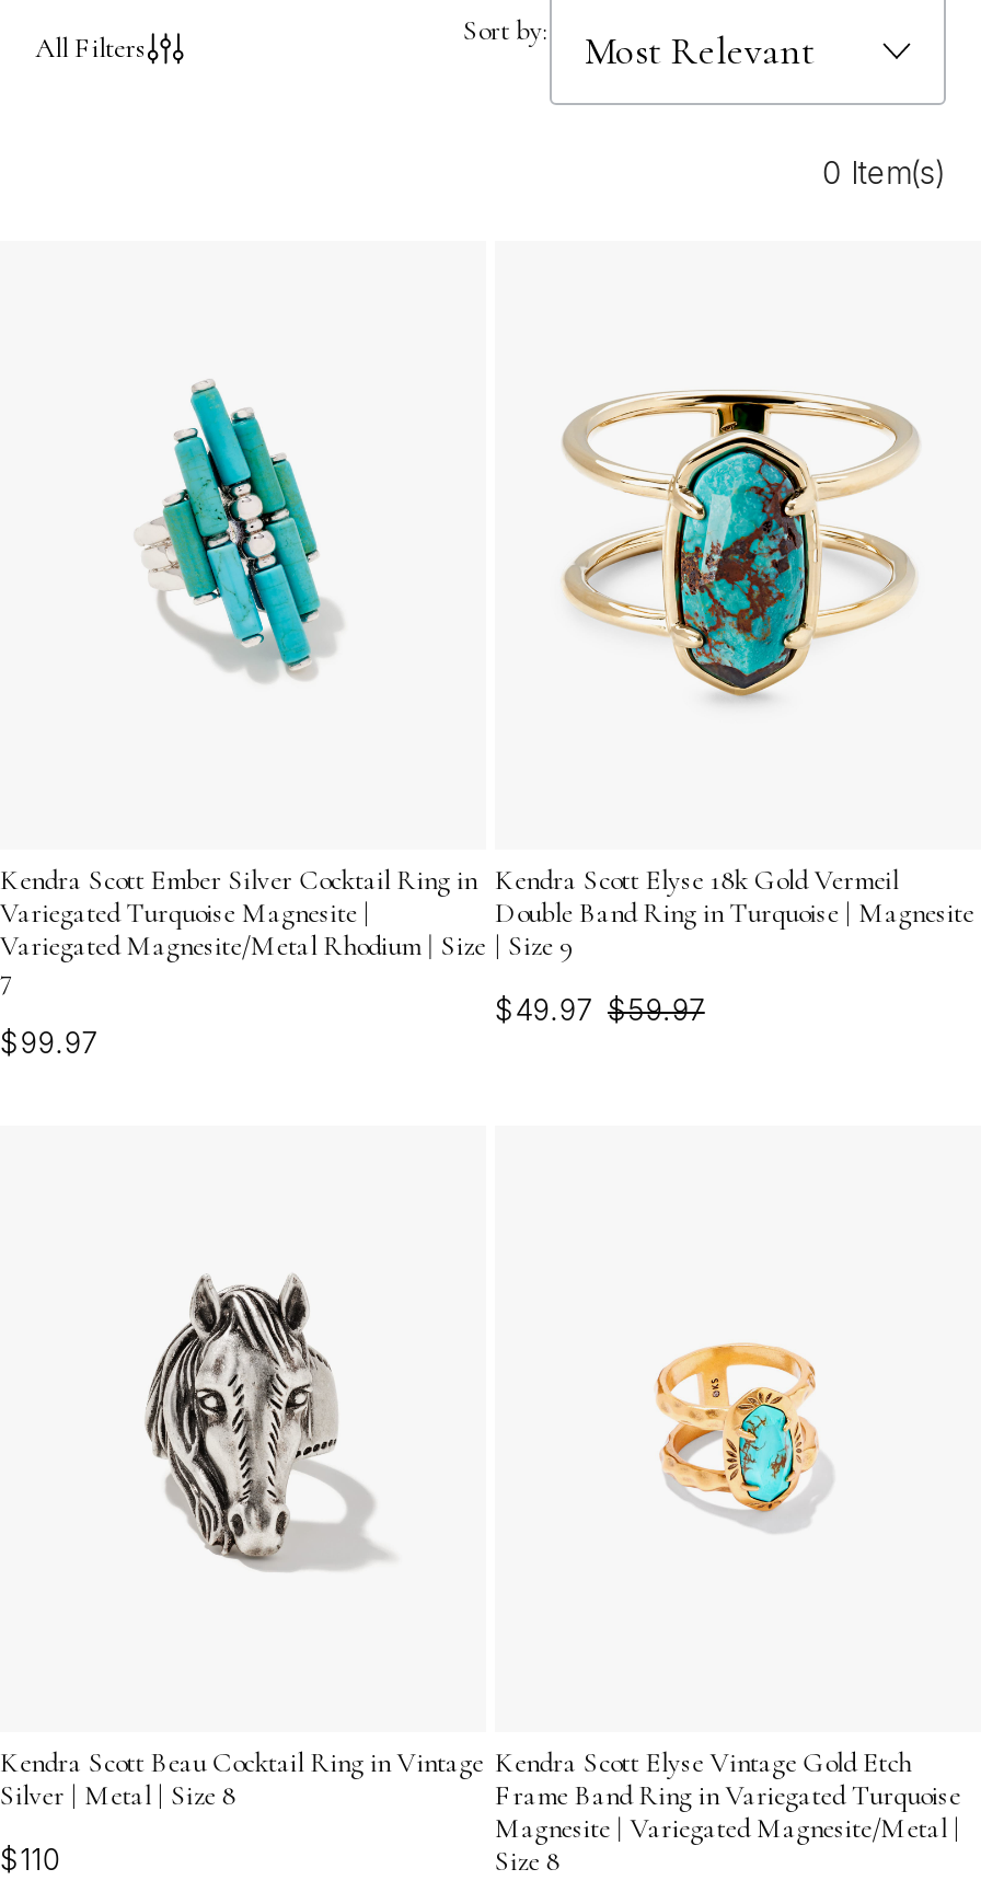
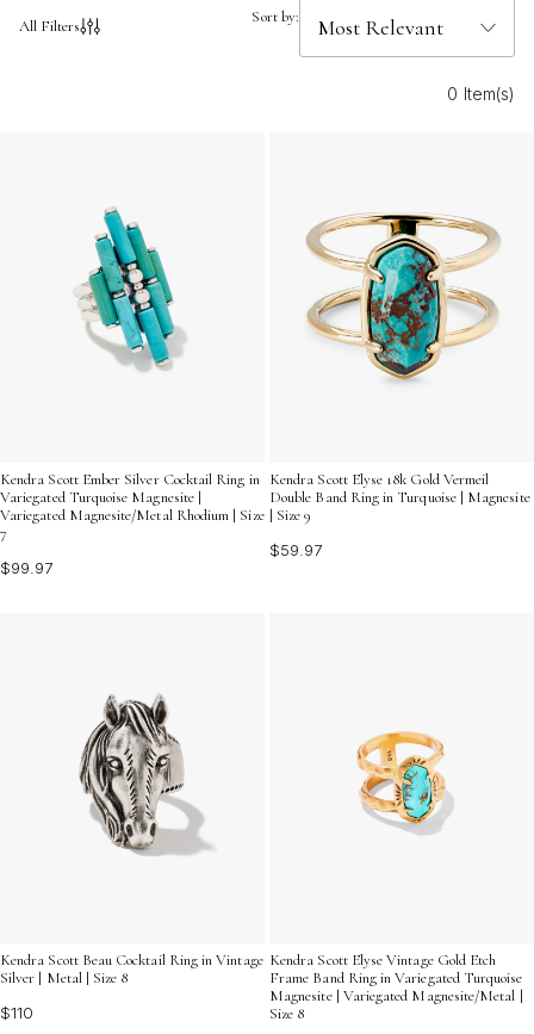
- $49.97 $59.97
+ $59.97
